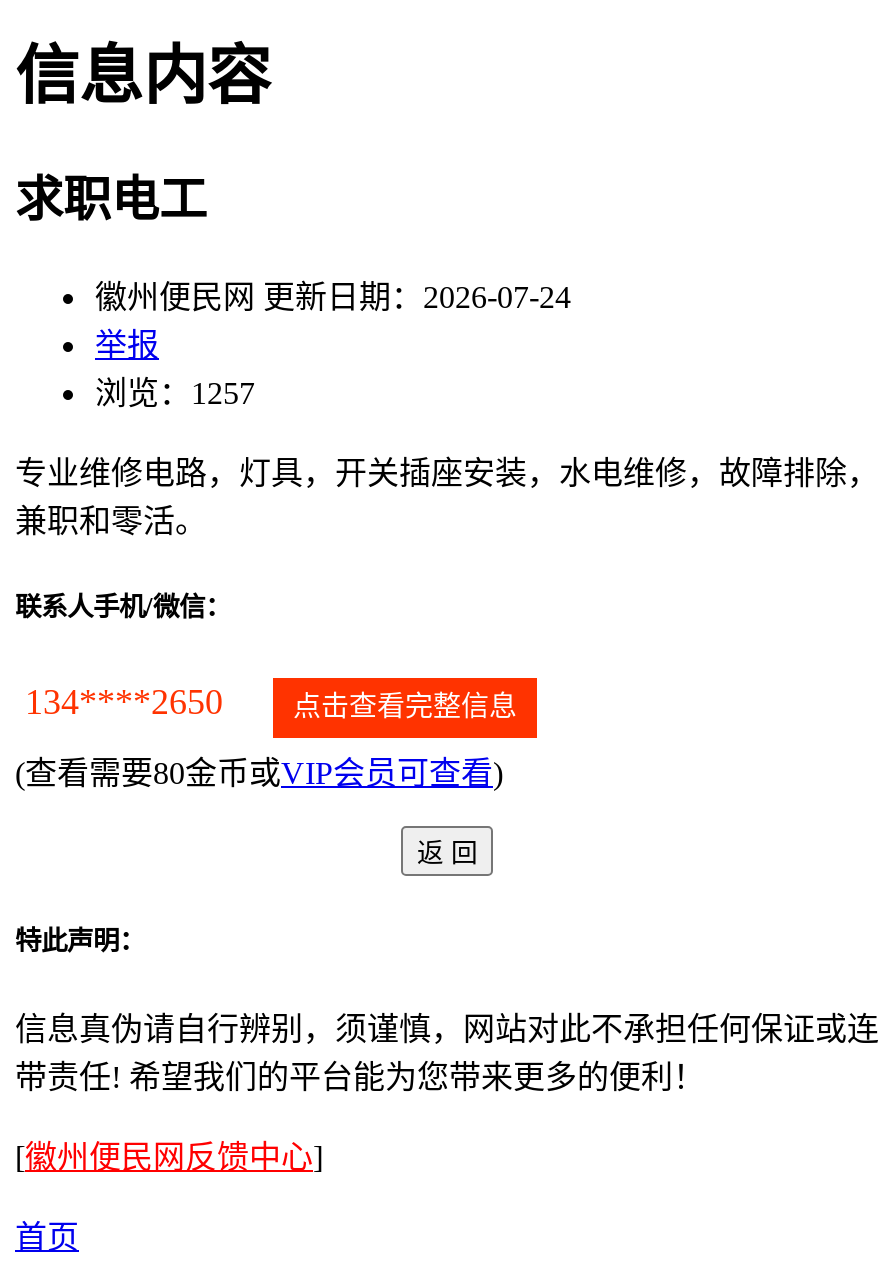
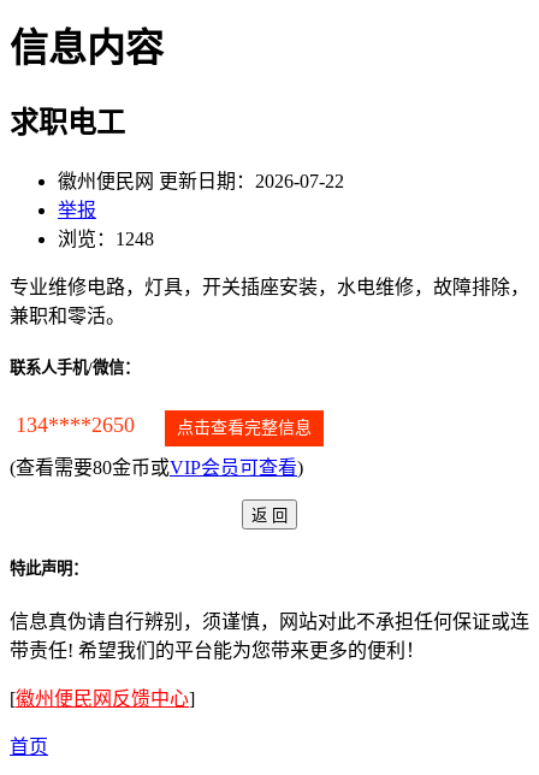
- 徽州便民网 更新日期：2026-07-24
+ 徽州便民网 更新日期：2026-07-22

- 浏览：1257
+ 浏览：1248
